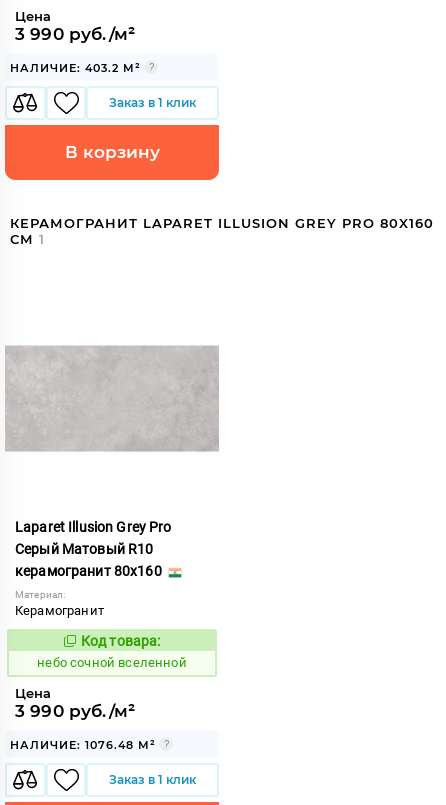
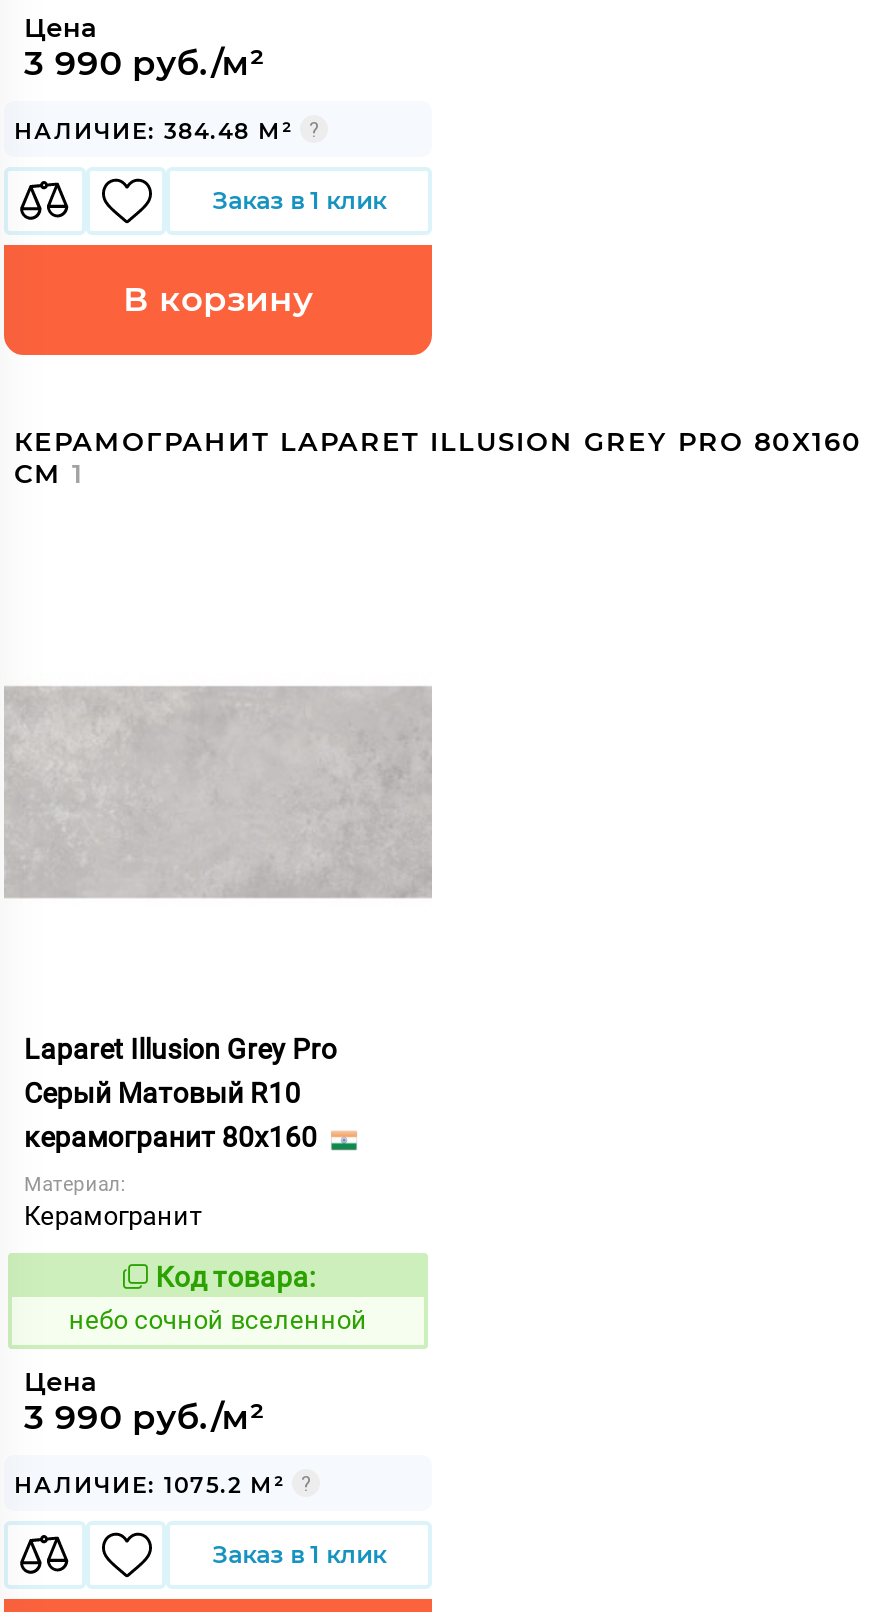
- НАЛИЧИЕ: 403.2 М²
+ НАЛИЧИЕ: 384.48 М²

- НАЛИЧИЕ: 1076.48 М²
+ НАЛИЧИЕ: 1075.2 М²
